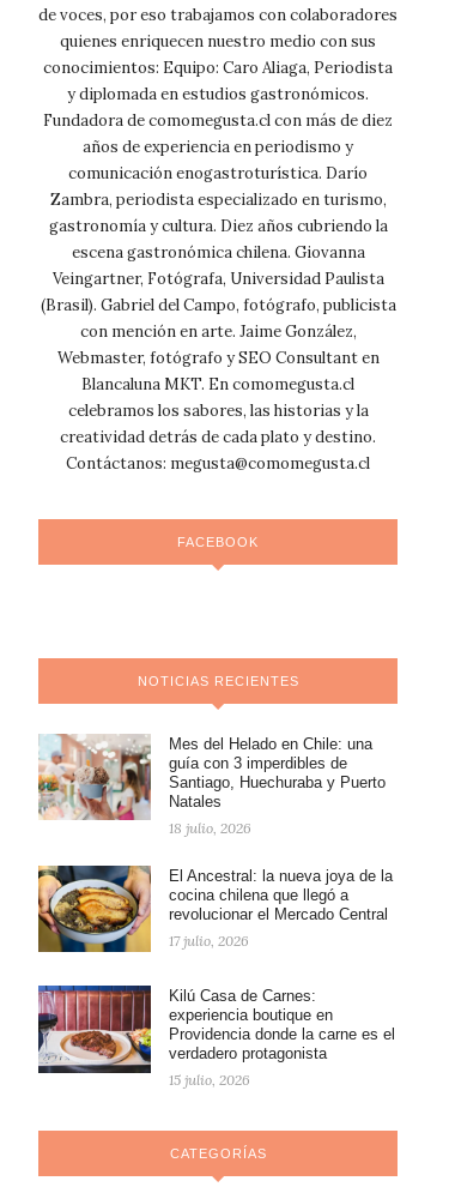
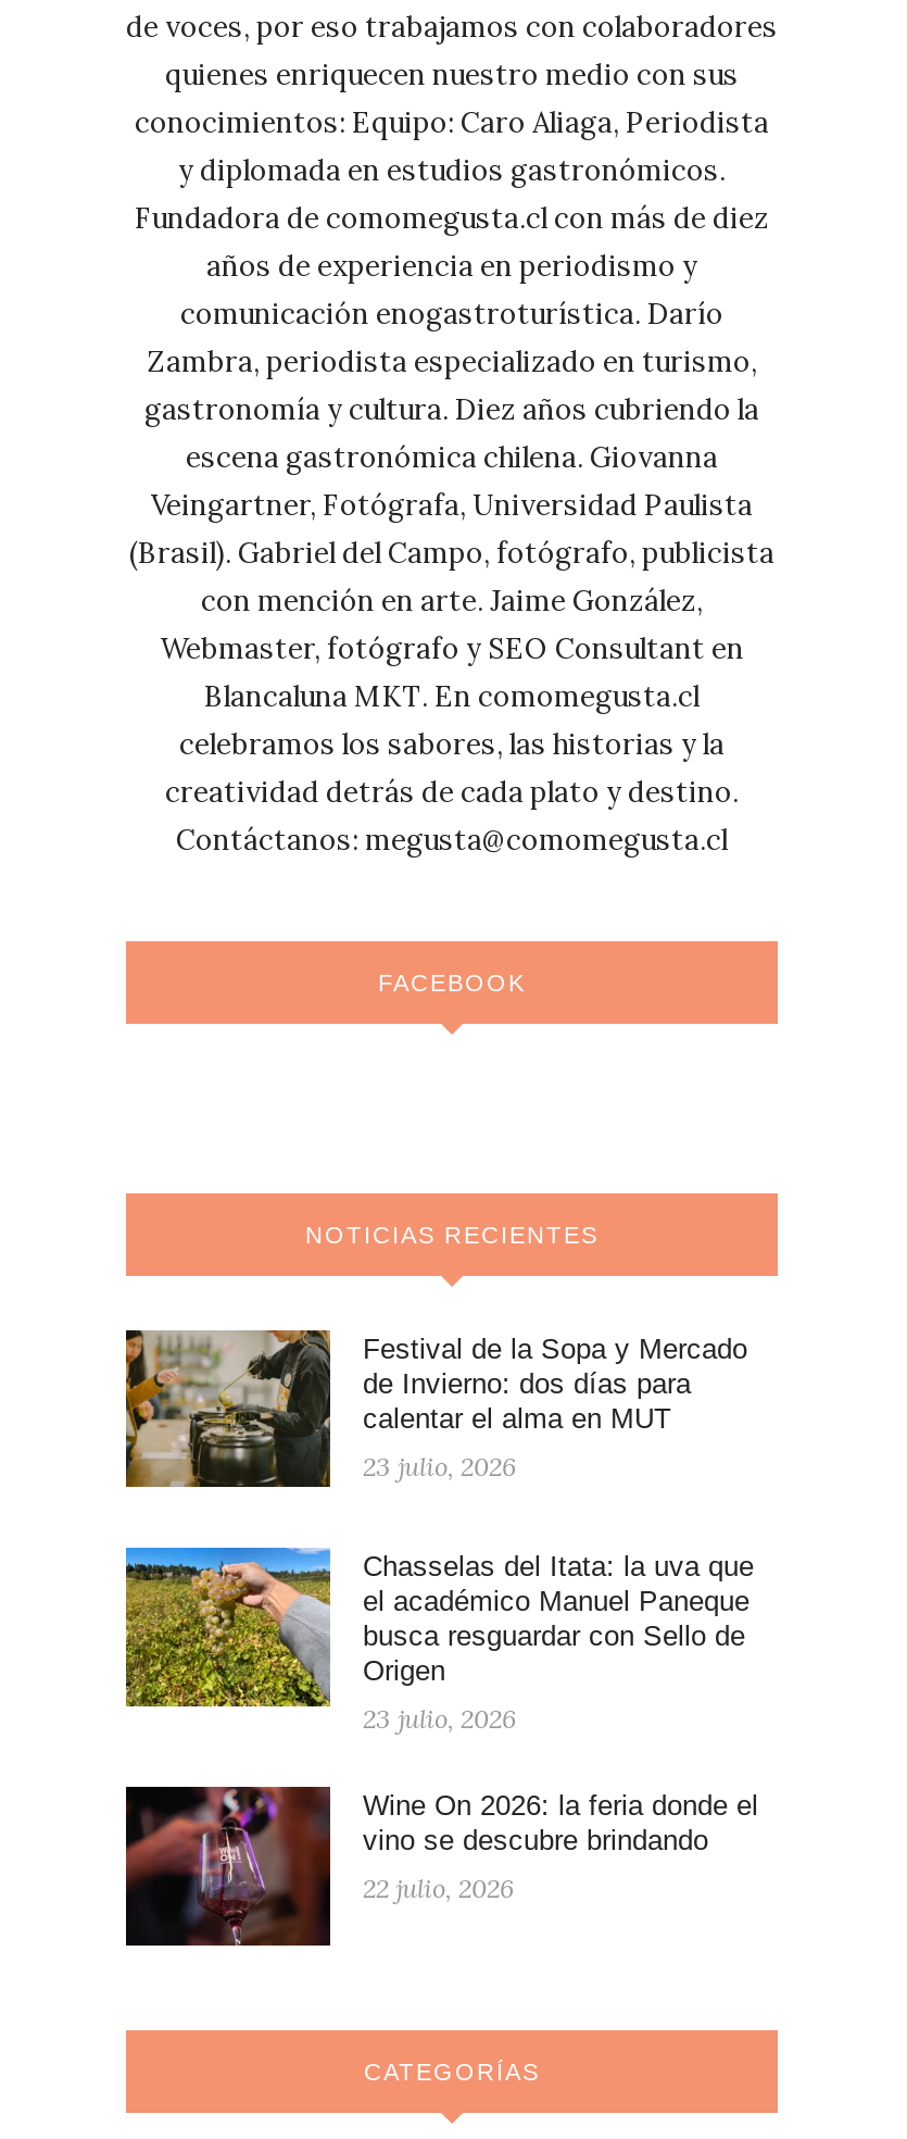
- [image]
- Mes del Helado en Chile: una
- guía con 3 imperdibles de
- Santiago, Huechuraba y Puerto
- Natales
+ [image]
+ Festival de la Sopa y Mercado
+ de Invierno: dos días para
+ calentar el alma en MUT

- 18 julio, 2026
+ 23 julio, 2026

- [image]
- El Ancestral: la nueva joya de la
- cocina chilena que llegó a
- revolucionar el Mercado Central
+ [image]
+ Chasselas del Itata: la uva que
+ el académico Manuel Paneque
+ busca resguardar con Sello de
+ Origen

- 17 julio, 2026
+ 23 julio, 2026

- [image]
- Kilú Casa de Carnes:
- experiencia boutique en
- Providencia donde la carne es el
- verdadero protagonista
+ [image]
+ Wine On 2026: la feria donde el
+ vino se descubre brindando

- 15 julio, 2026
+ 22 julio, 2026
